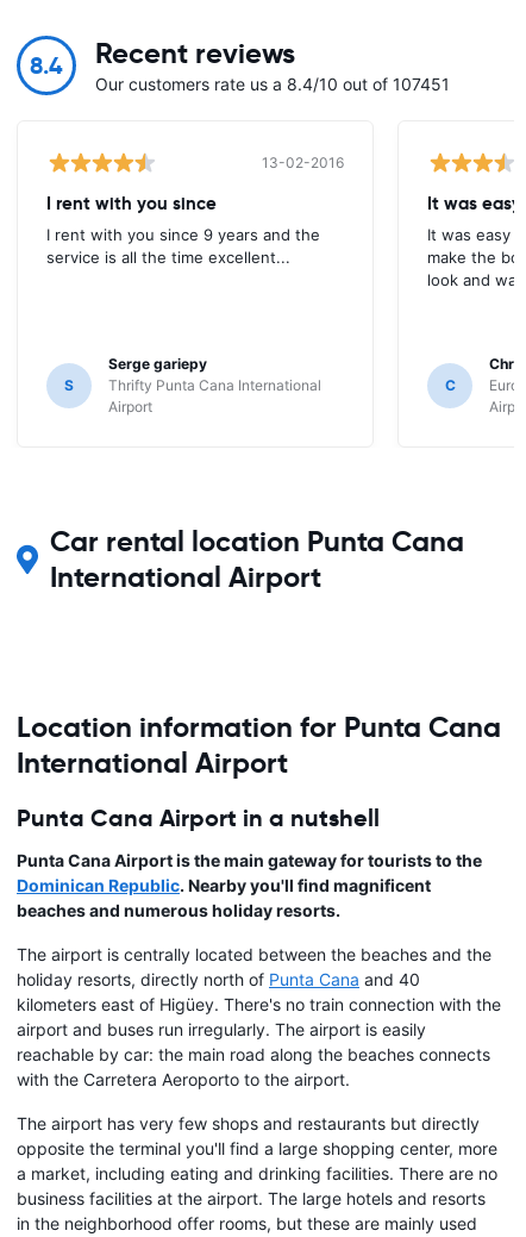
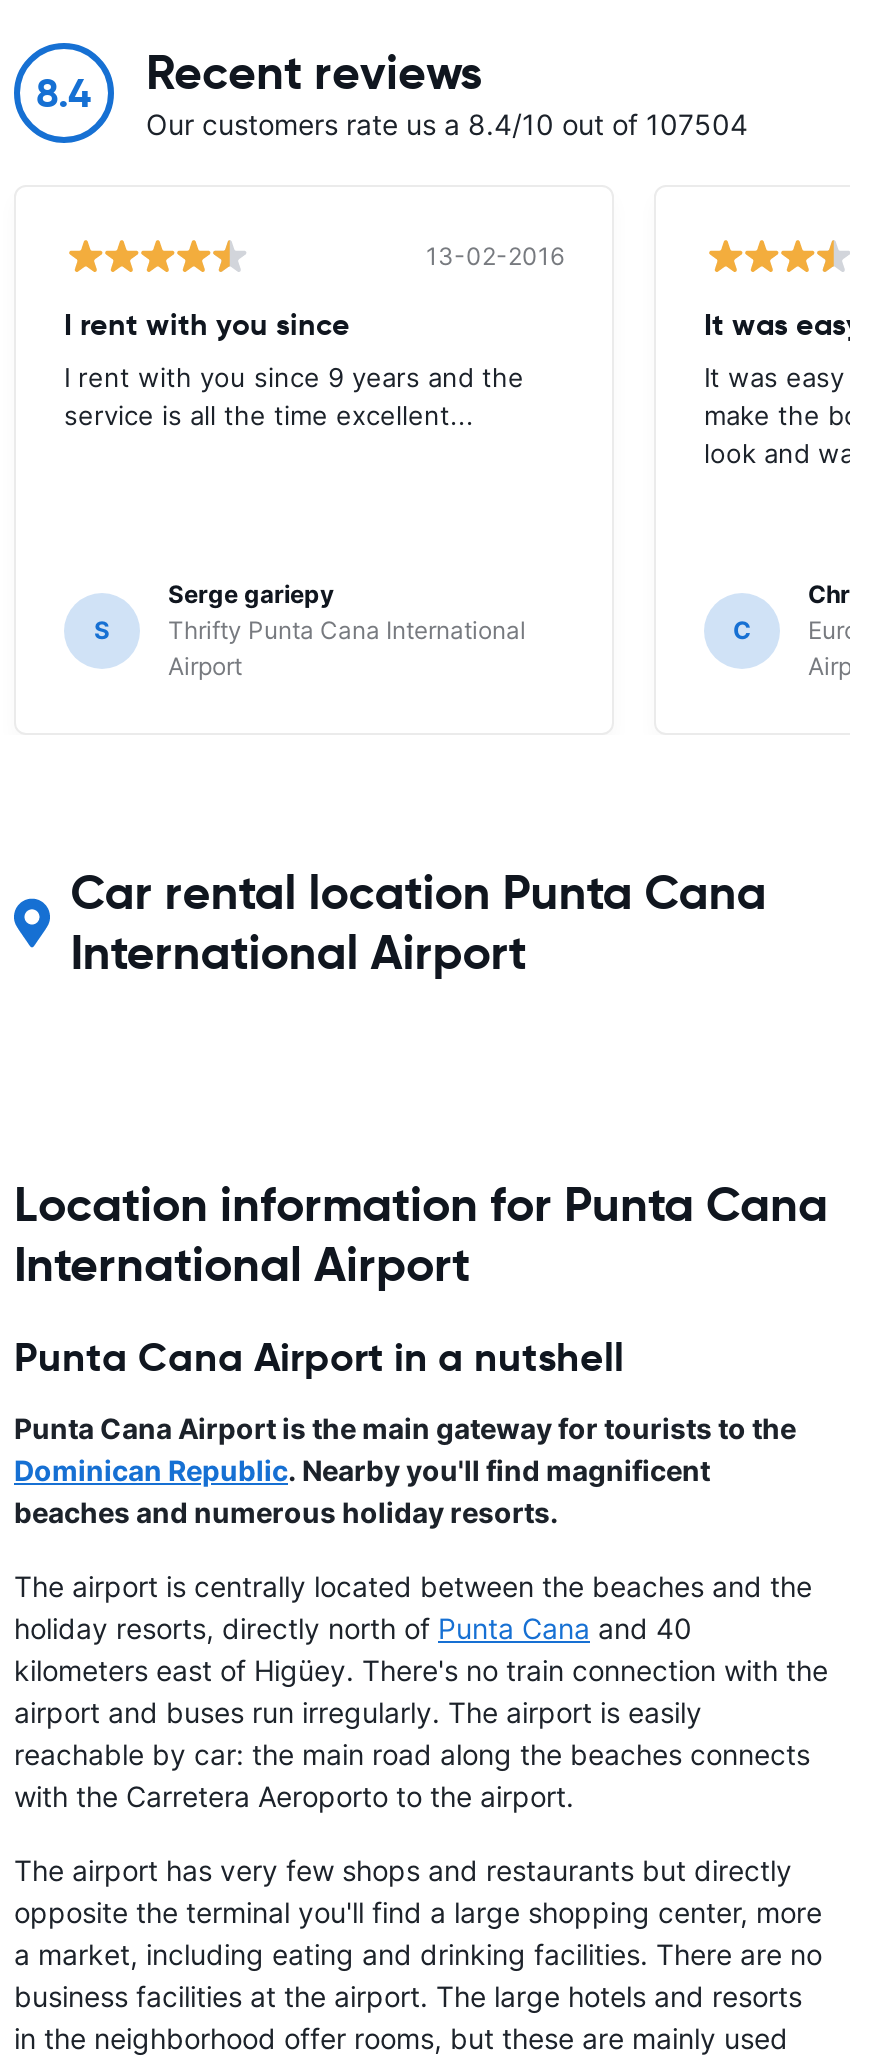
- Our customers rate us a 8.4/10 out of 107451
+ Our customers rate us a 8.4/10 out of 107504
